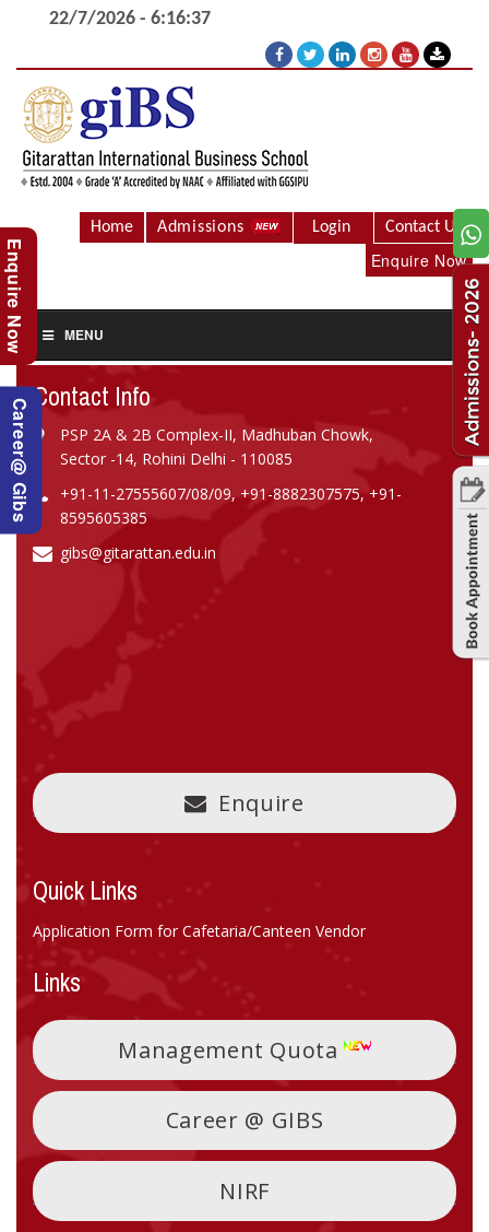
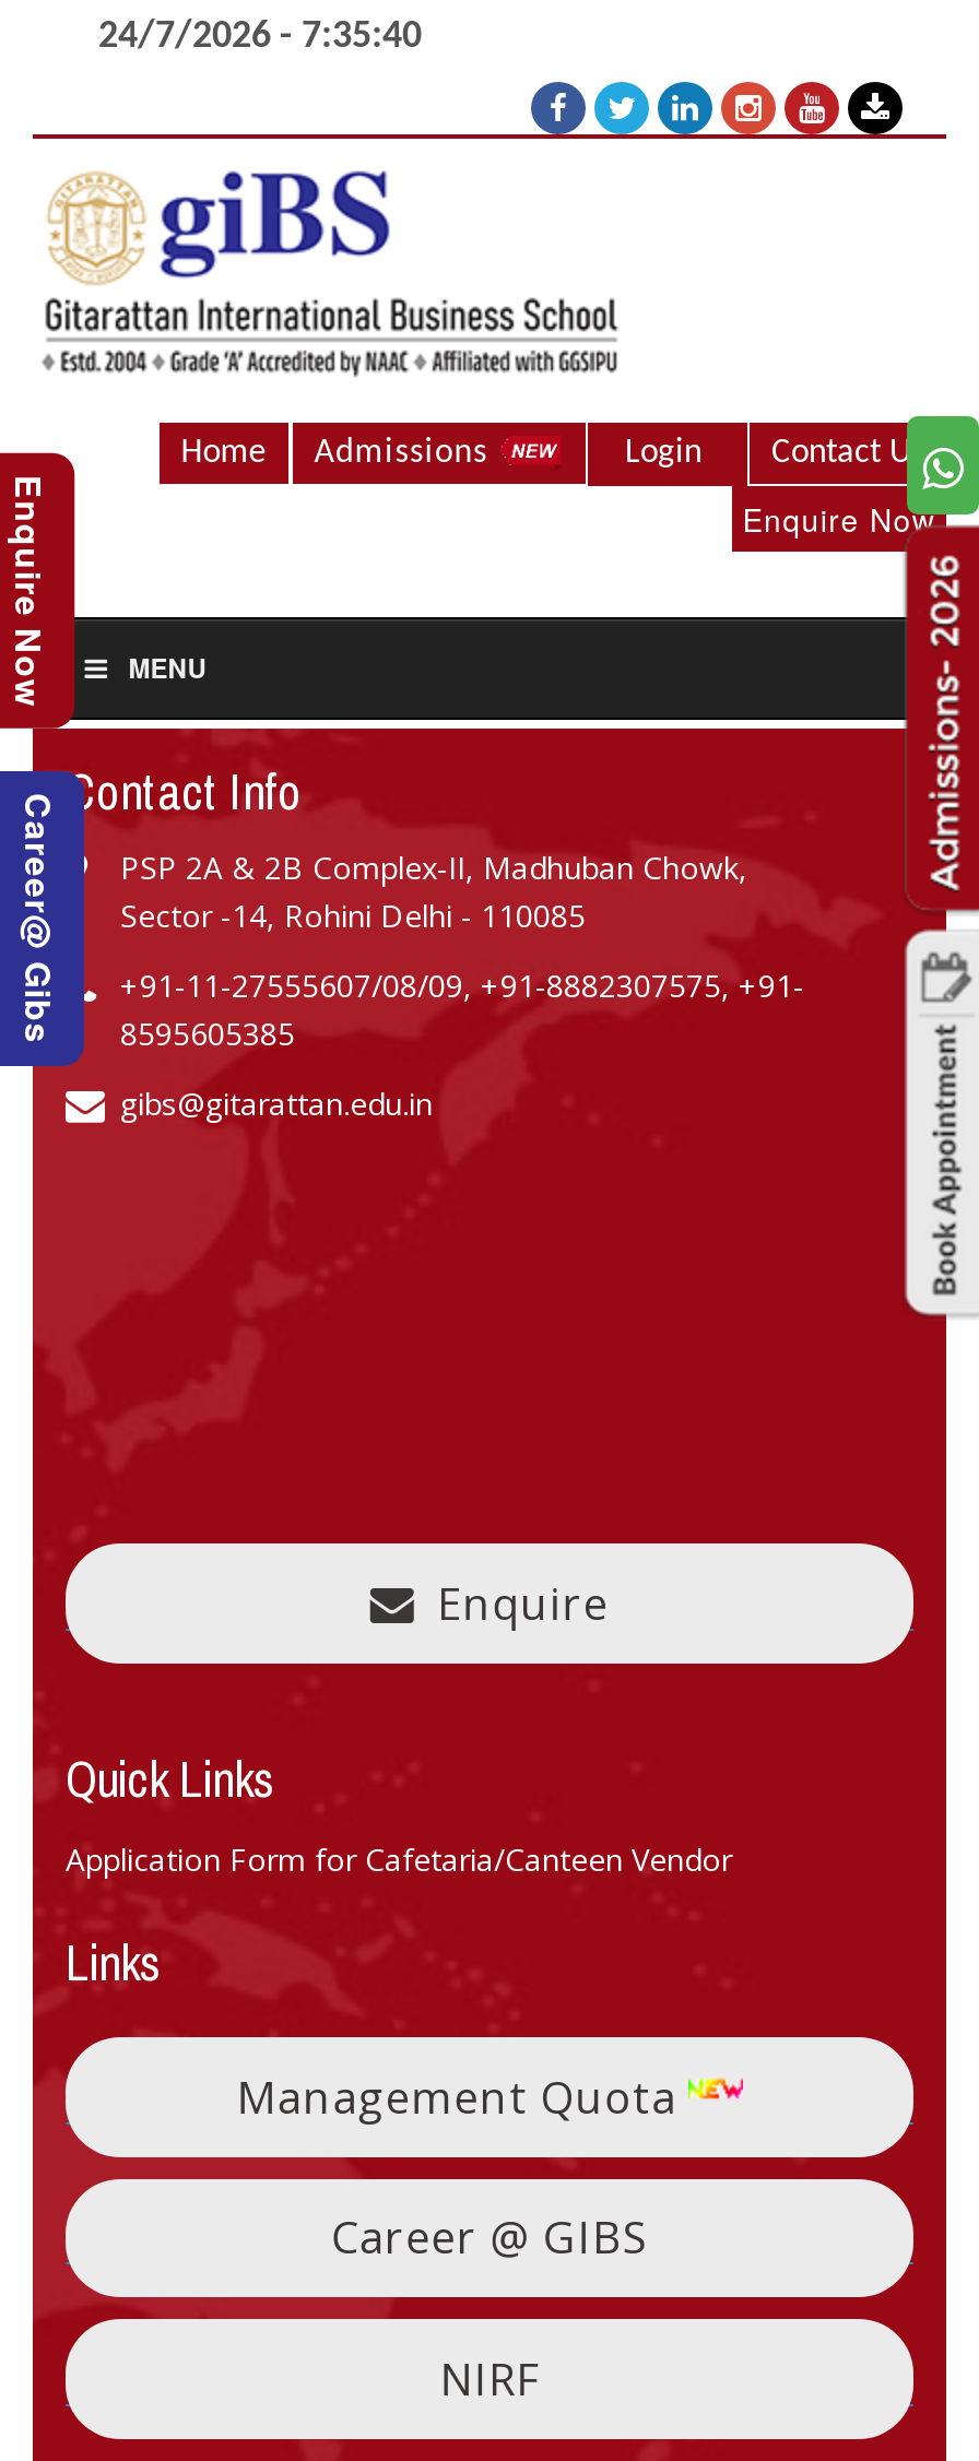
- 22/7/2026 - 6:16:37
+ 24/7/2026 - 7:35:40
